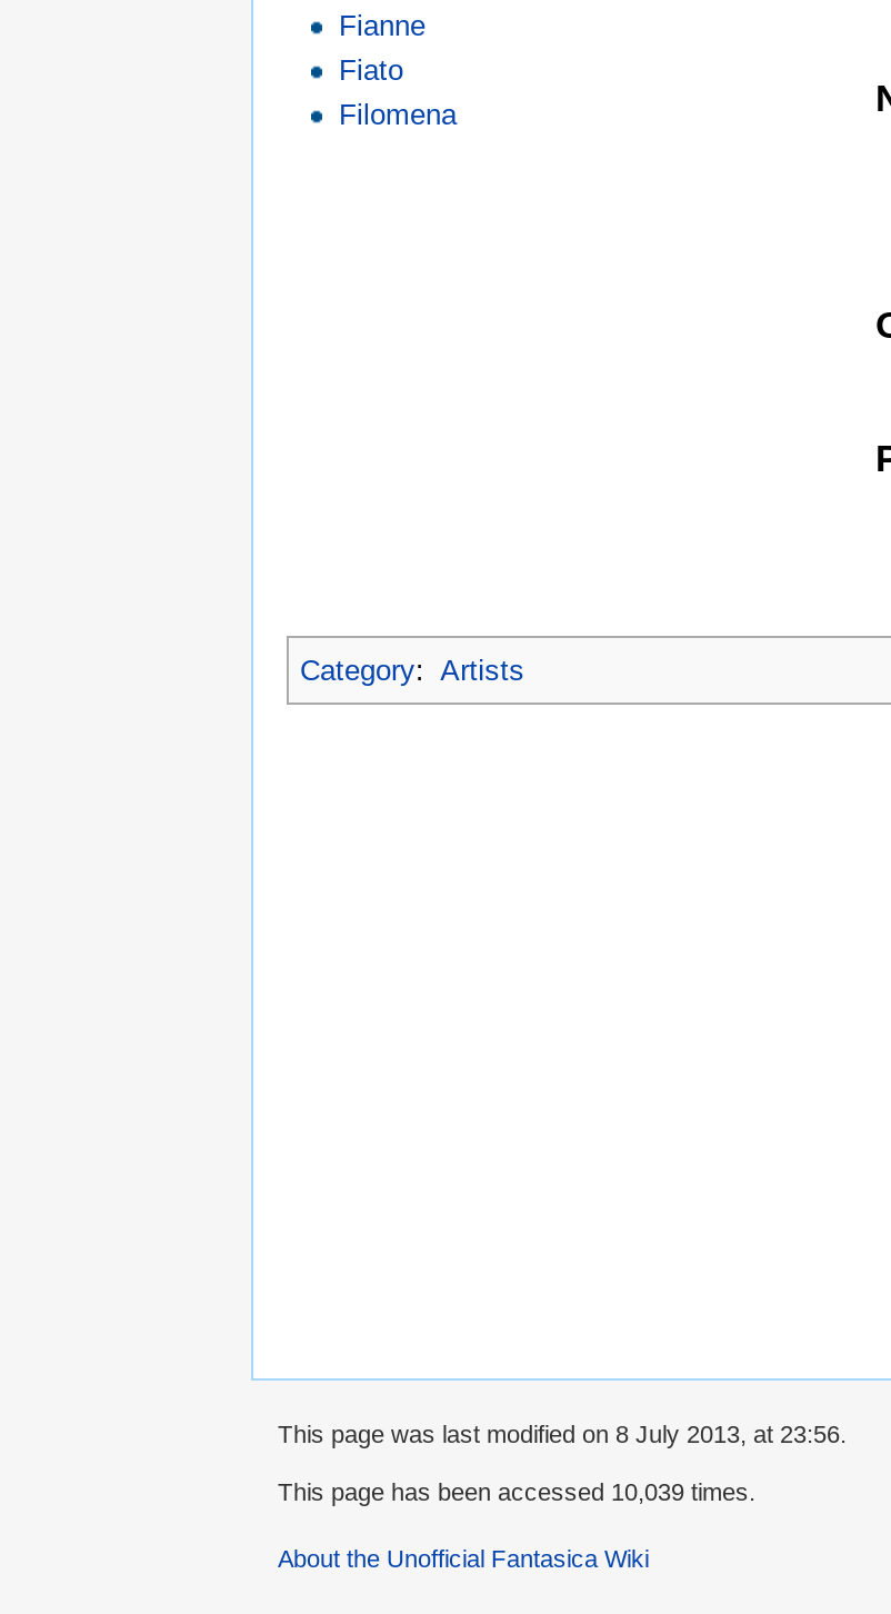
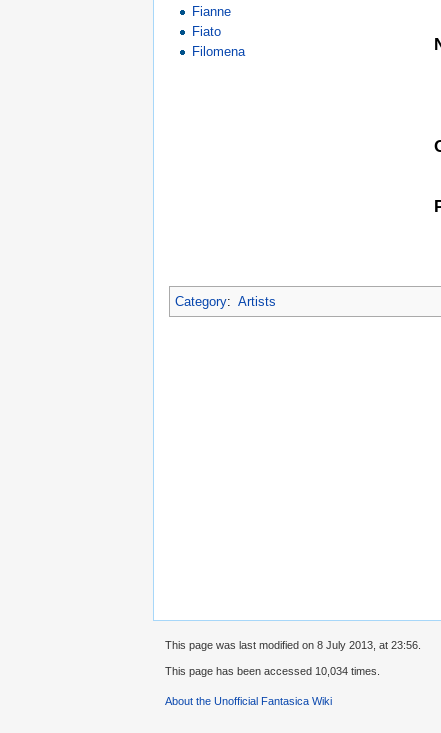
- This page has been accessed 10,039 times.
+ This page has been accessed 10,034 times.
